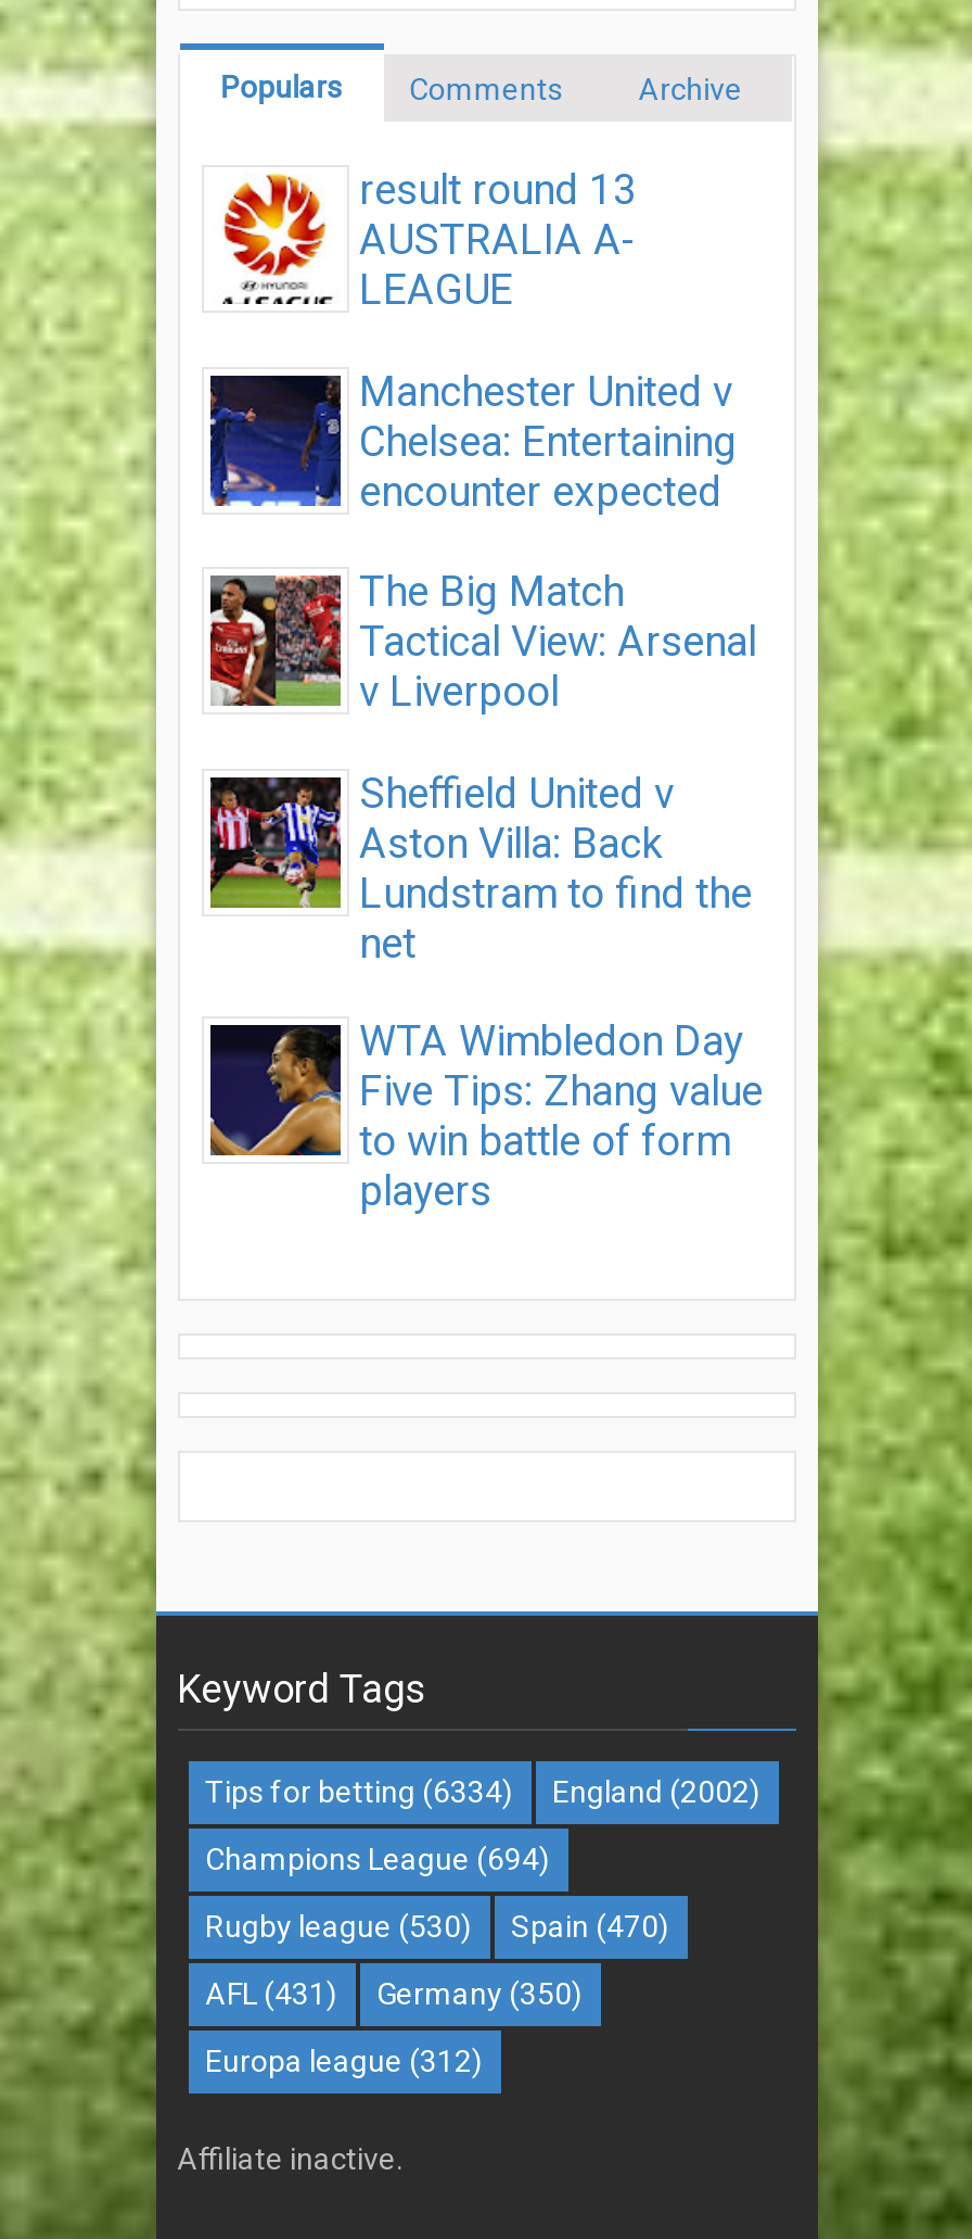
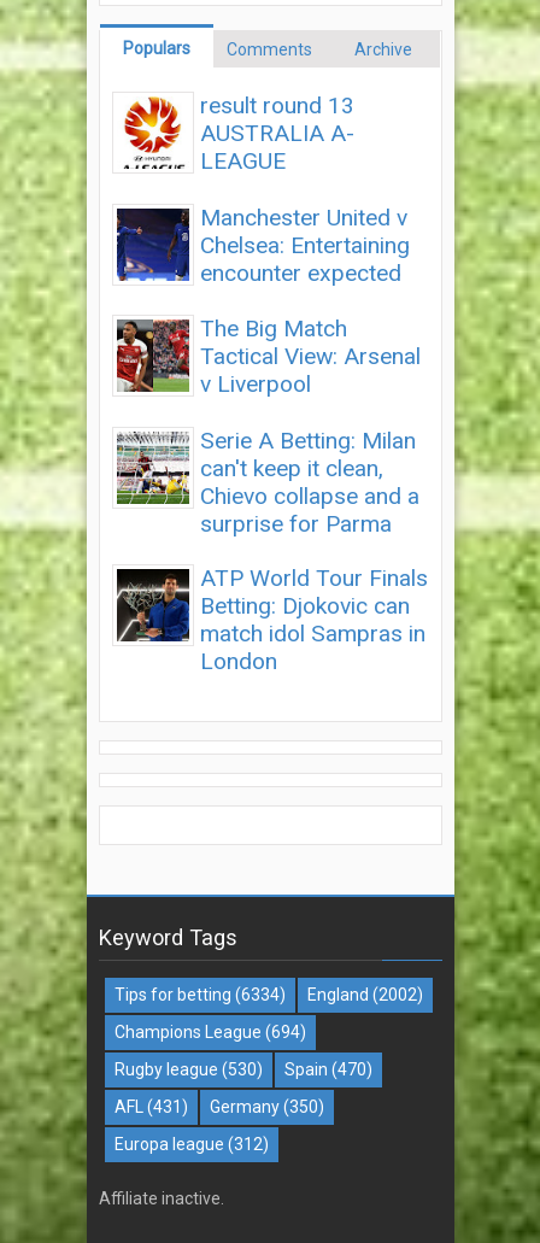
- [image]
- Sheffield United v
- Aston Villa: Back
- Lundstram to find the
- net
+ [image]
+ Serie A Betting: Milan
+ can't keep it clean,
+ Chievo collapse and a
+ surprise for Parma

- [image]
- WTA Wimbledon Day
- Five Tips: Zhang value
- to win battle of form
- players
+ [image]
+ ATP World Tour Finals
+ Betting: Djokovic can
+ match idol Sampras in
+ London
